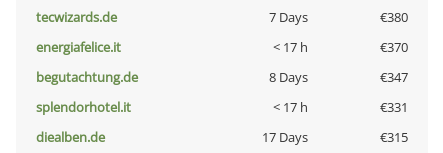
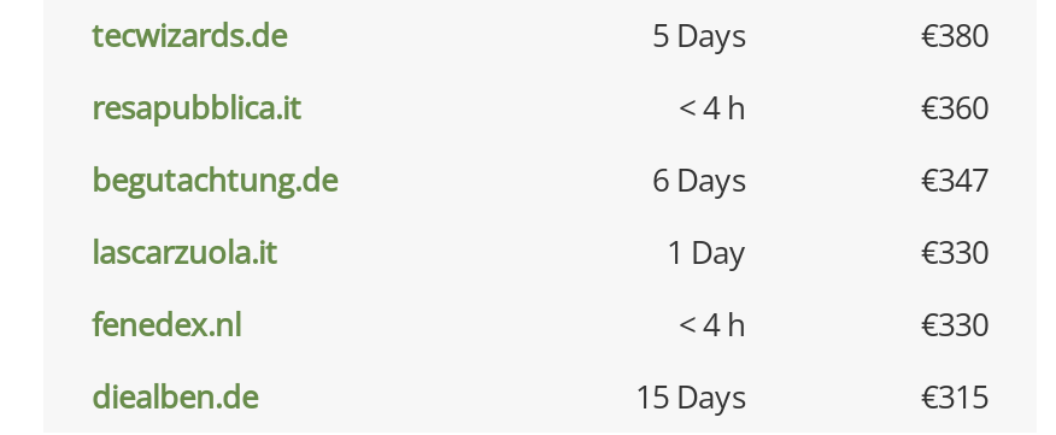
- 7 Days
+ 5 Days

- energiafelice.it
- < 17 h
- €370
+ resapubblica.it
+ < 4 h
+ €360

- 8 Days
+ 6 Days

- splendorhotel.it
- < 17 h
- €331
+ lascarzuola.it
+ 1 Day
+ €330
+ fenedex.nl
+ < 4 h
+ €330

- 17 Days
+ 15 Days
